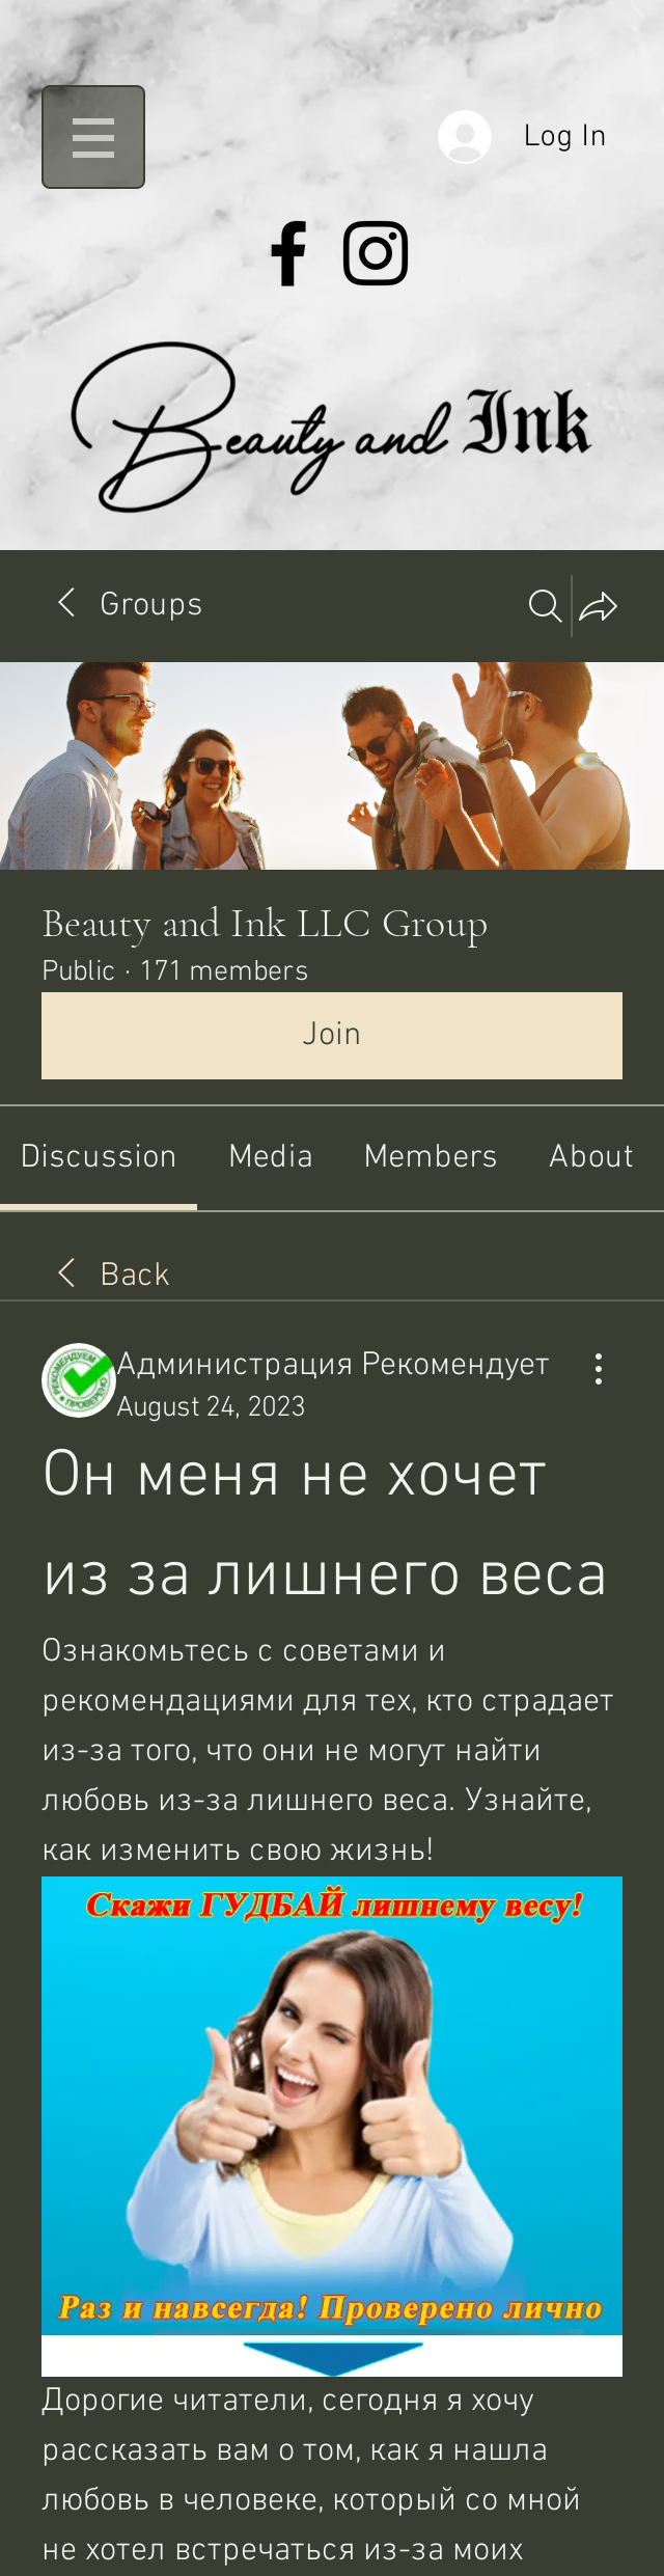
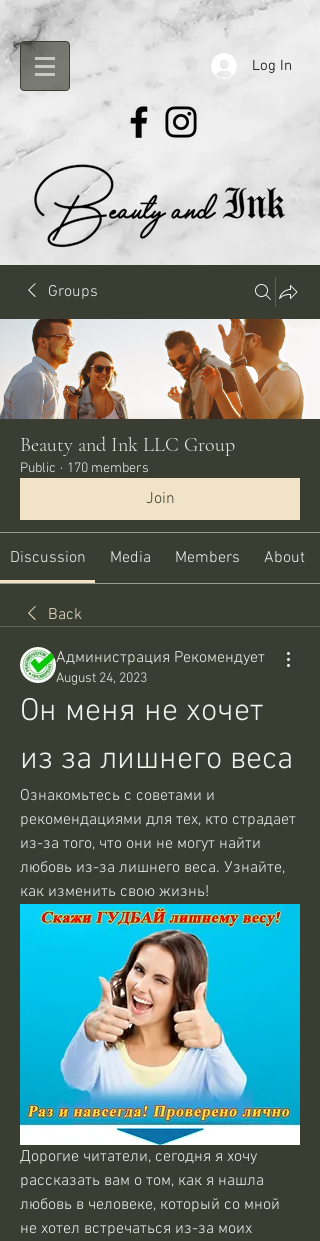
- Public · 171 members
+ Public · 170 members
